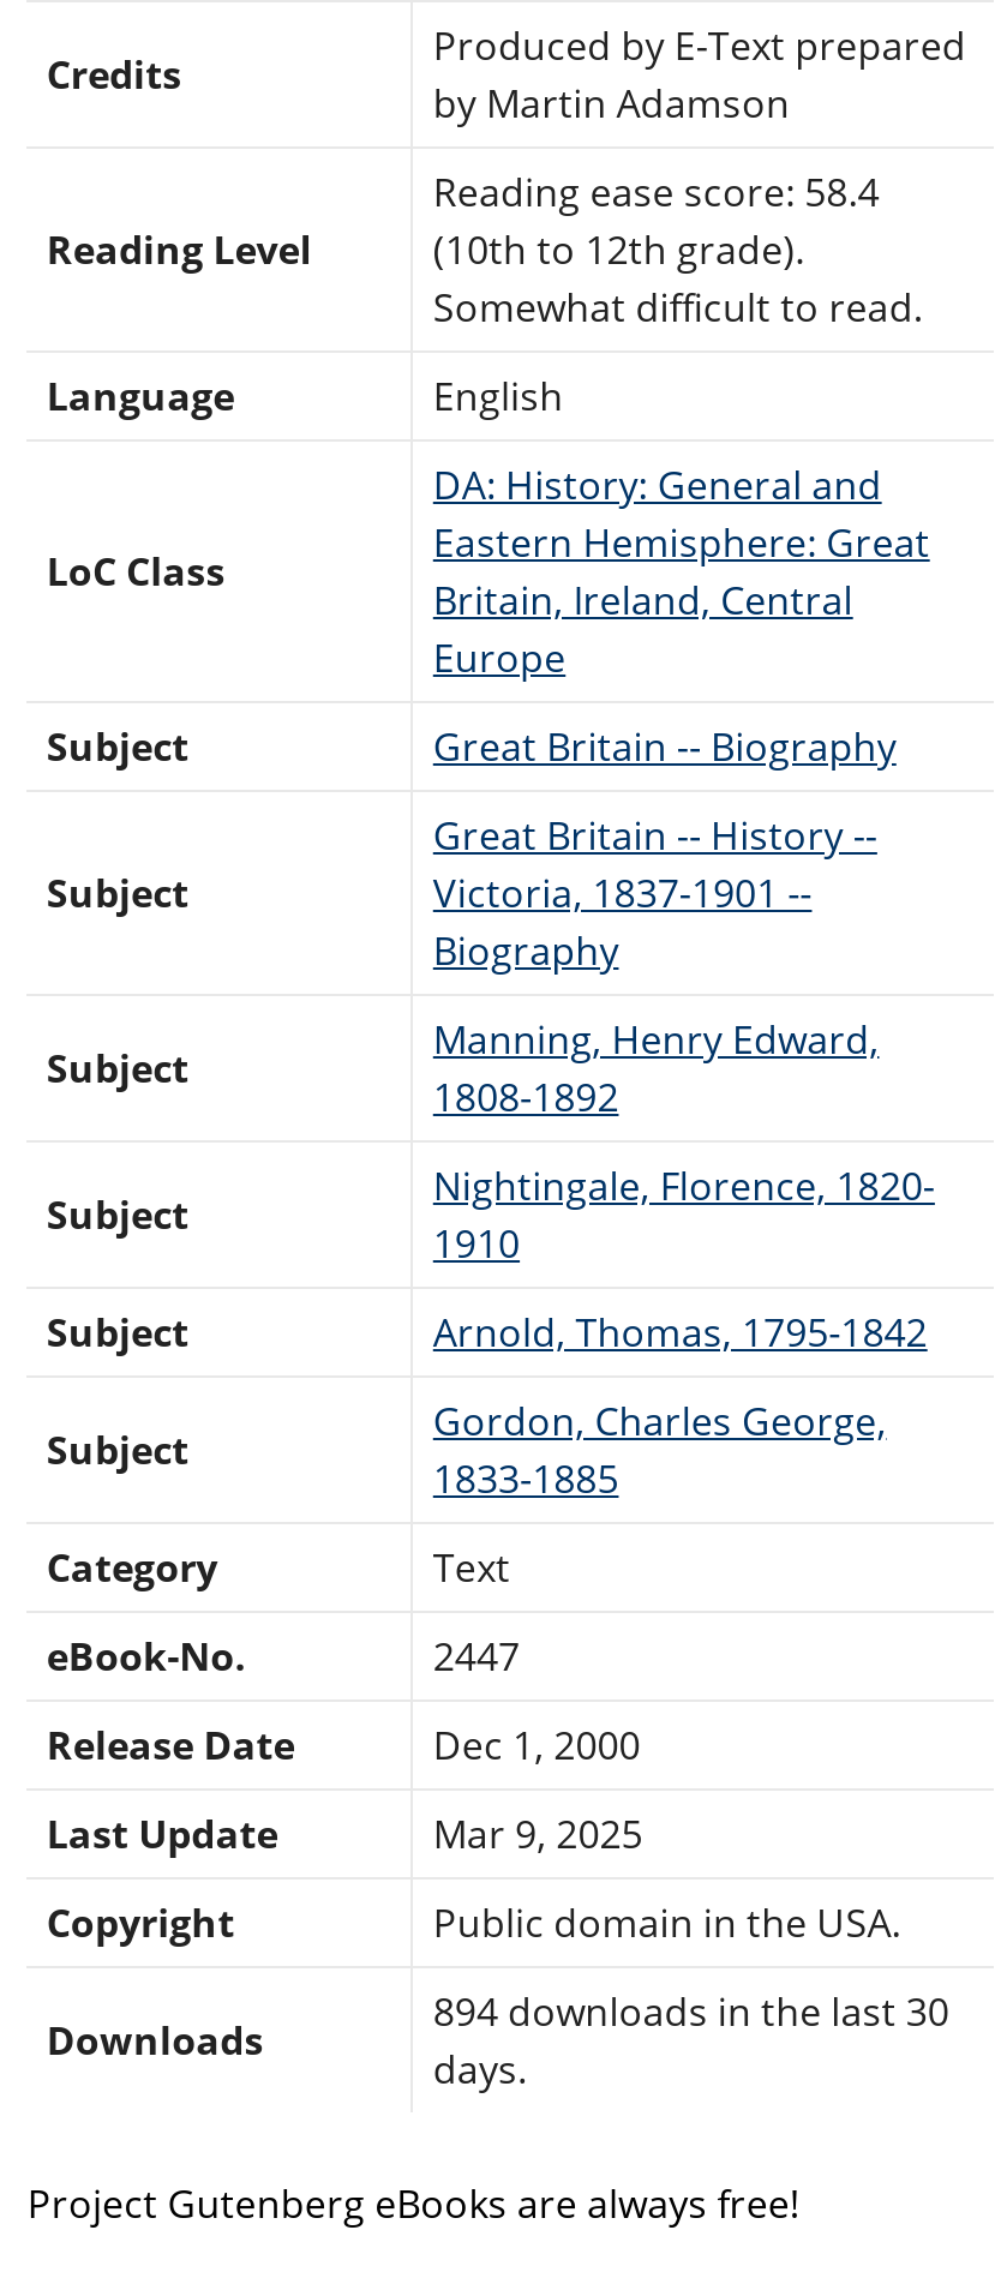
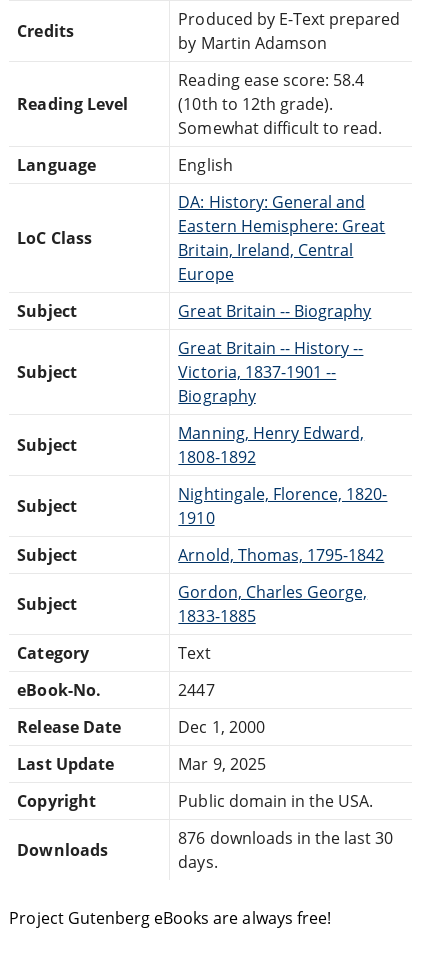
- 894 downloads in the last 30
+ 876 downloads in the last 30
